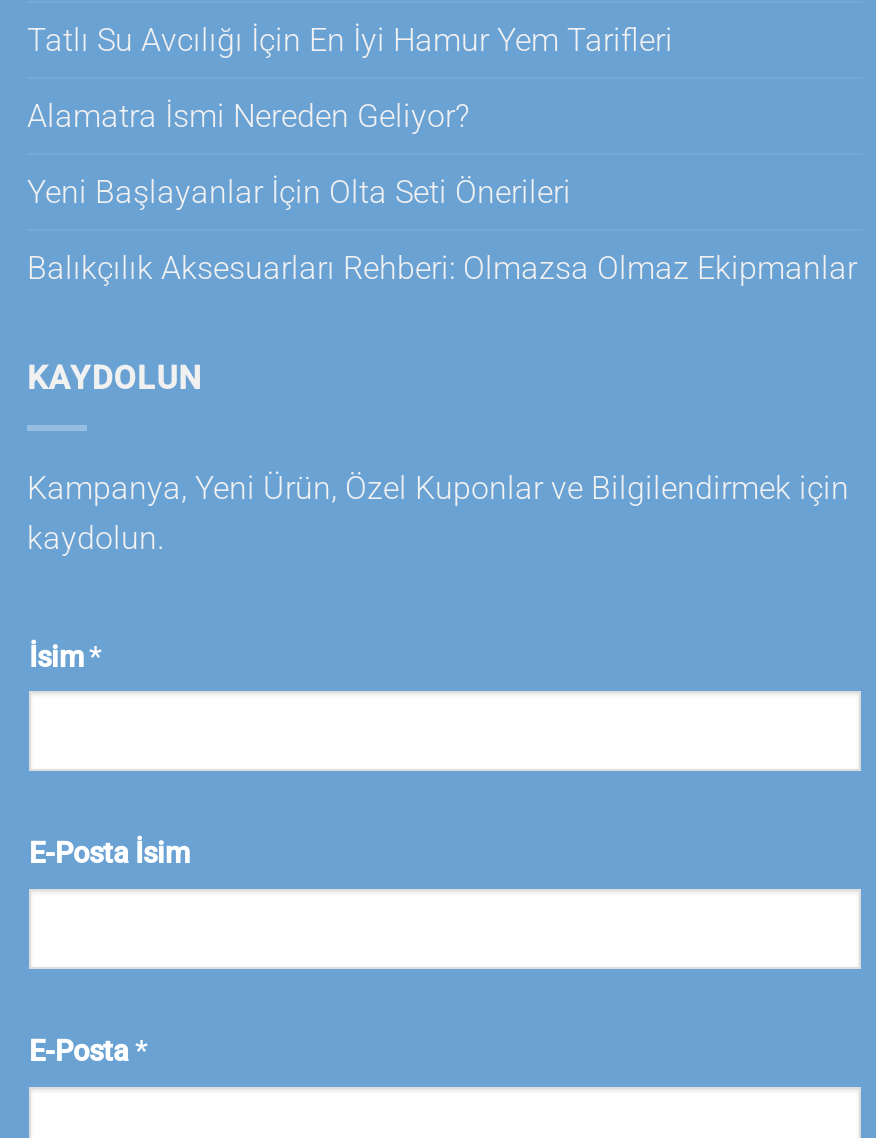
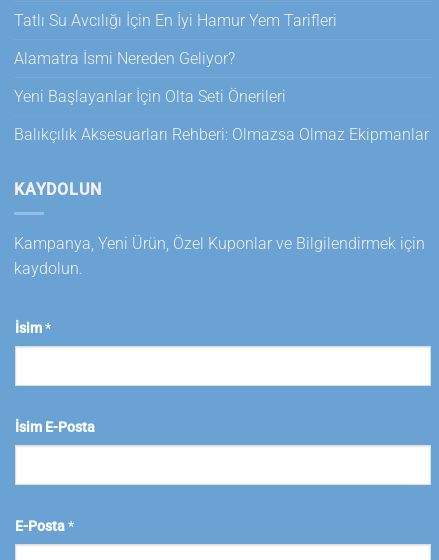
- E-Posta İsim
+ İsim E-Posta
